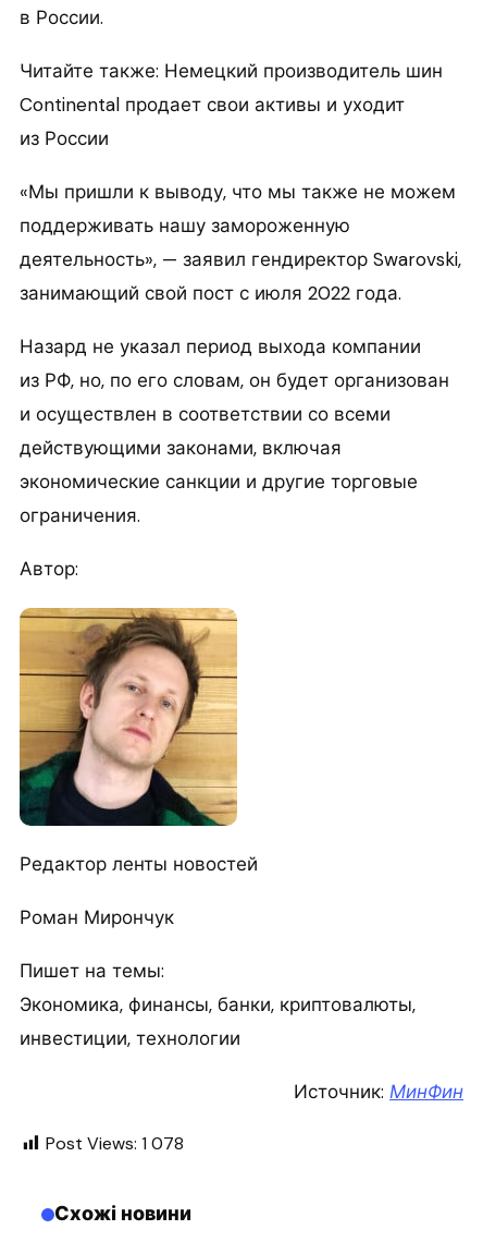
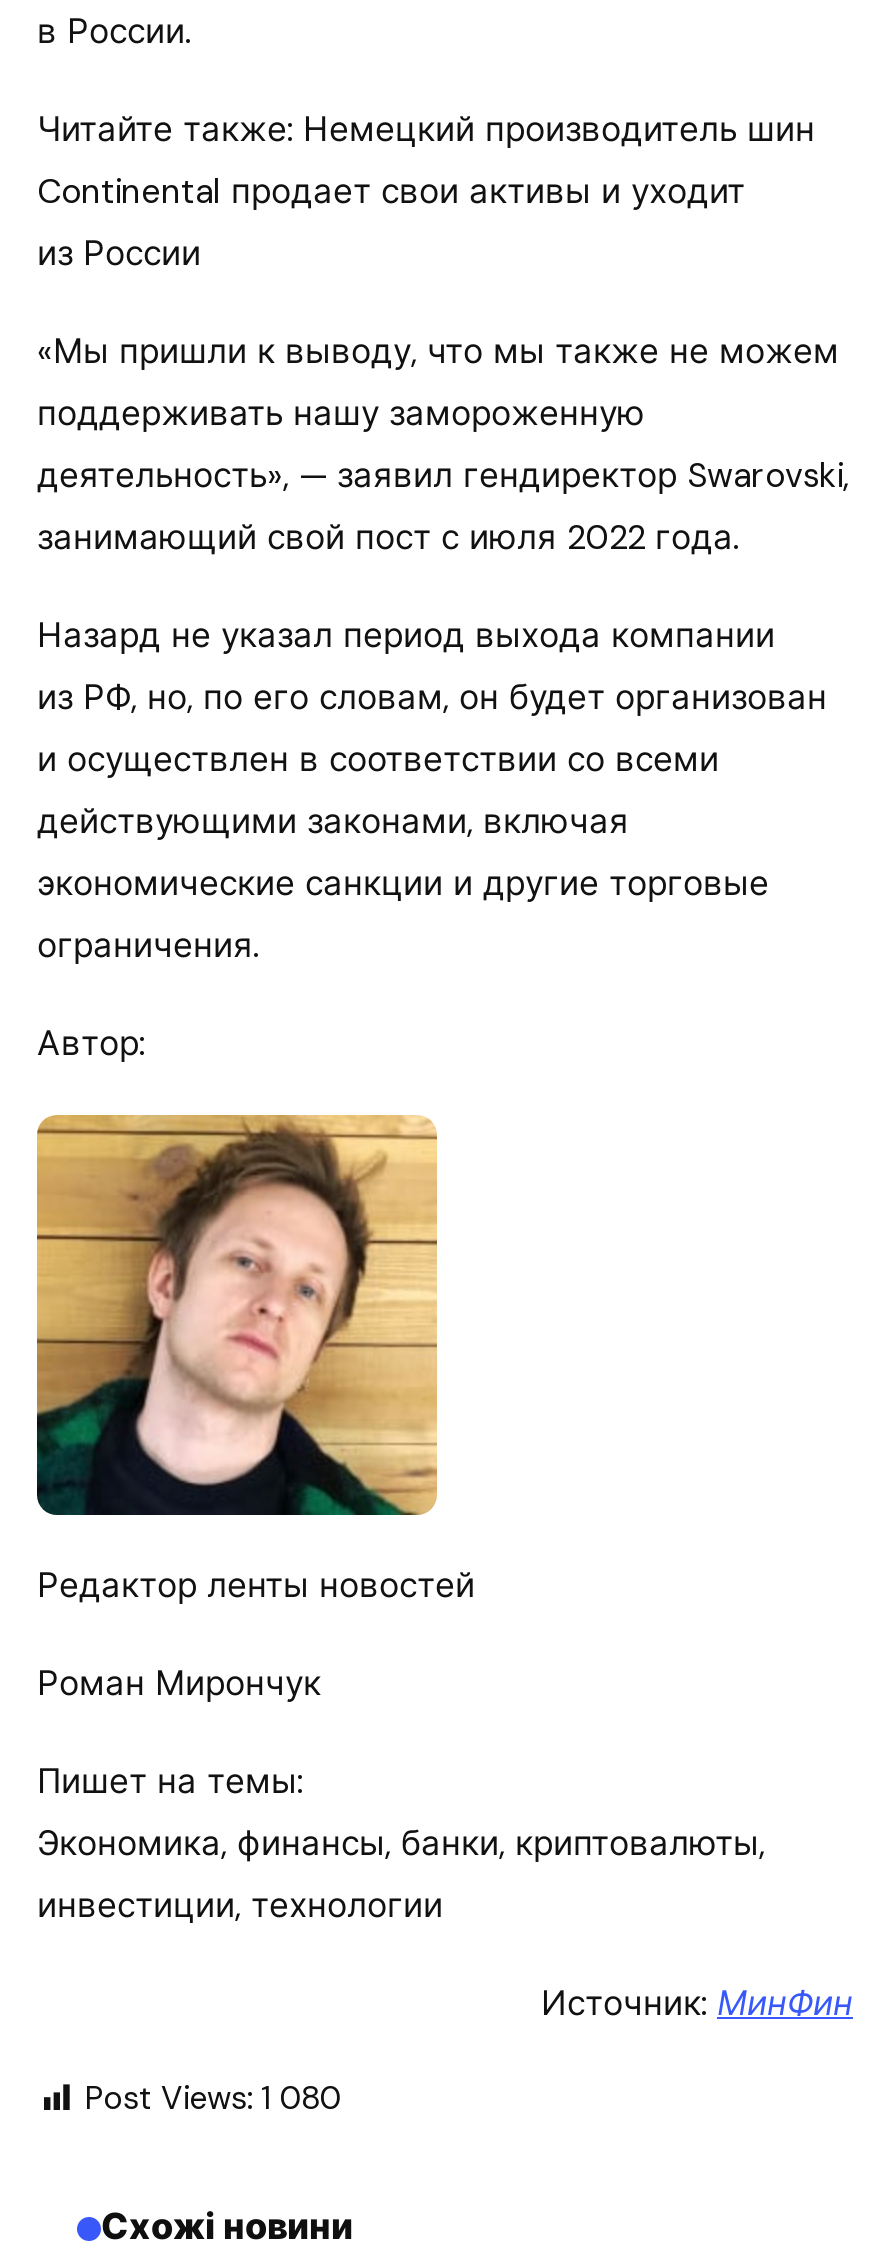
- Post Views: 1 078
+ Post Views: 1 080
